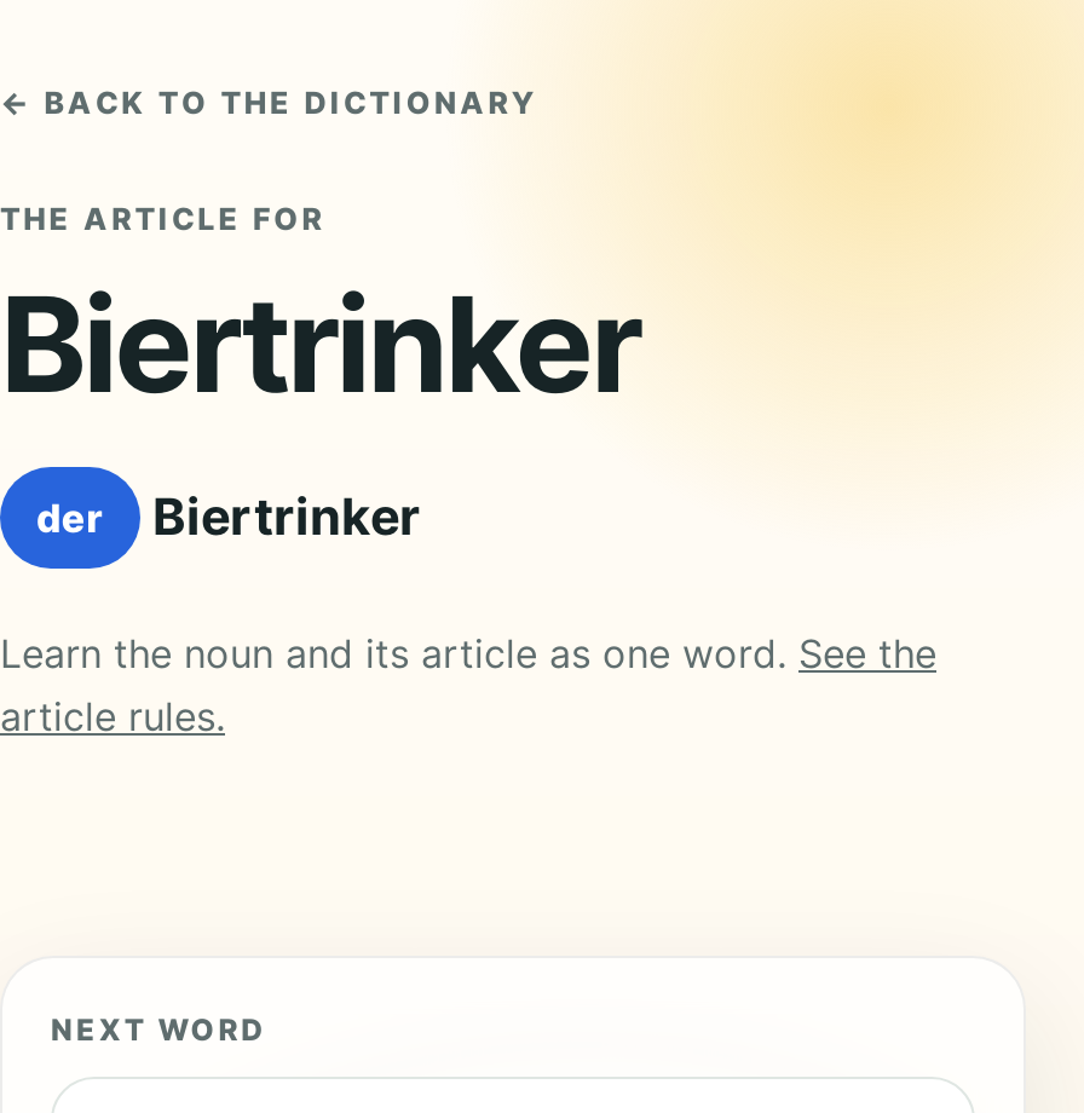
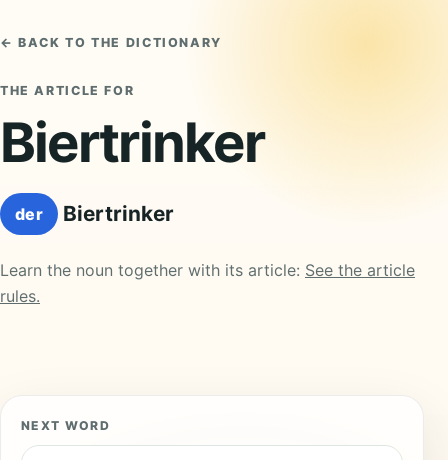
- Learn the noun and its article as one word. See the
- article rules.
+ Learn the noun together with its article: See the article
+ rules.
